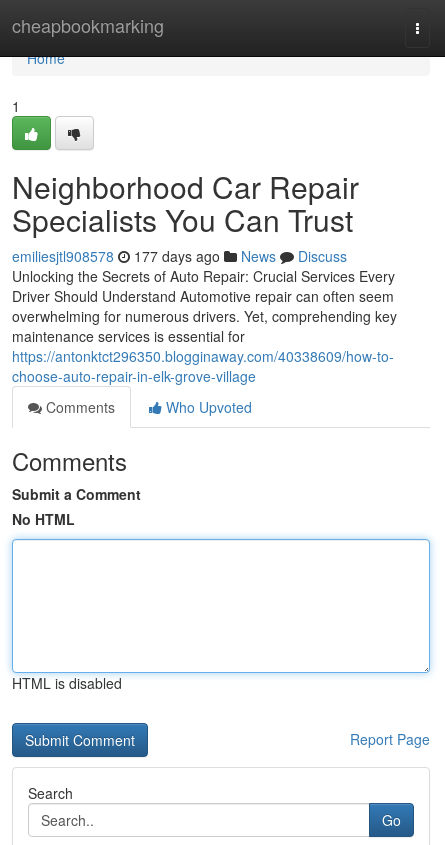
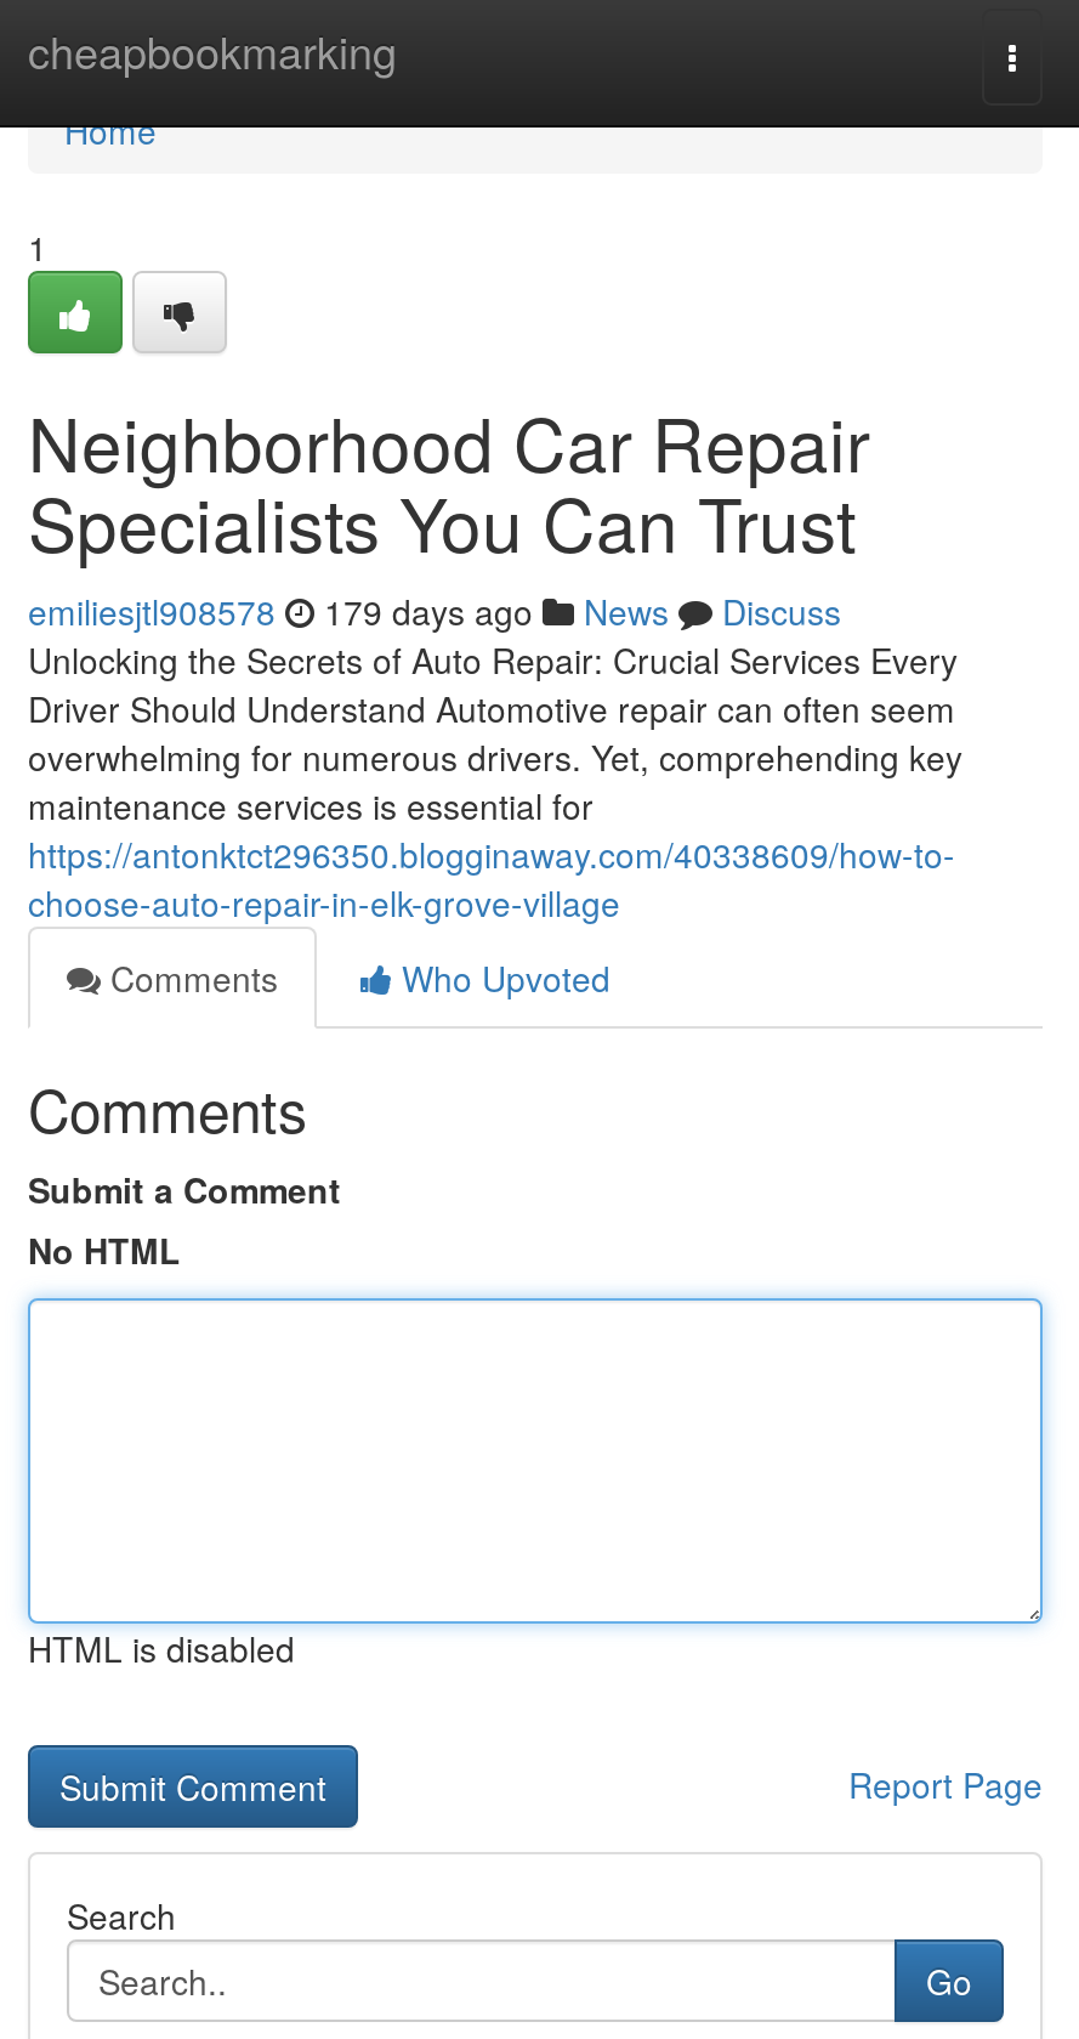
- emiliesjtl908578 177 days ago News Discuss
+ emiliesjtl908578 179 days ago News Discuss
